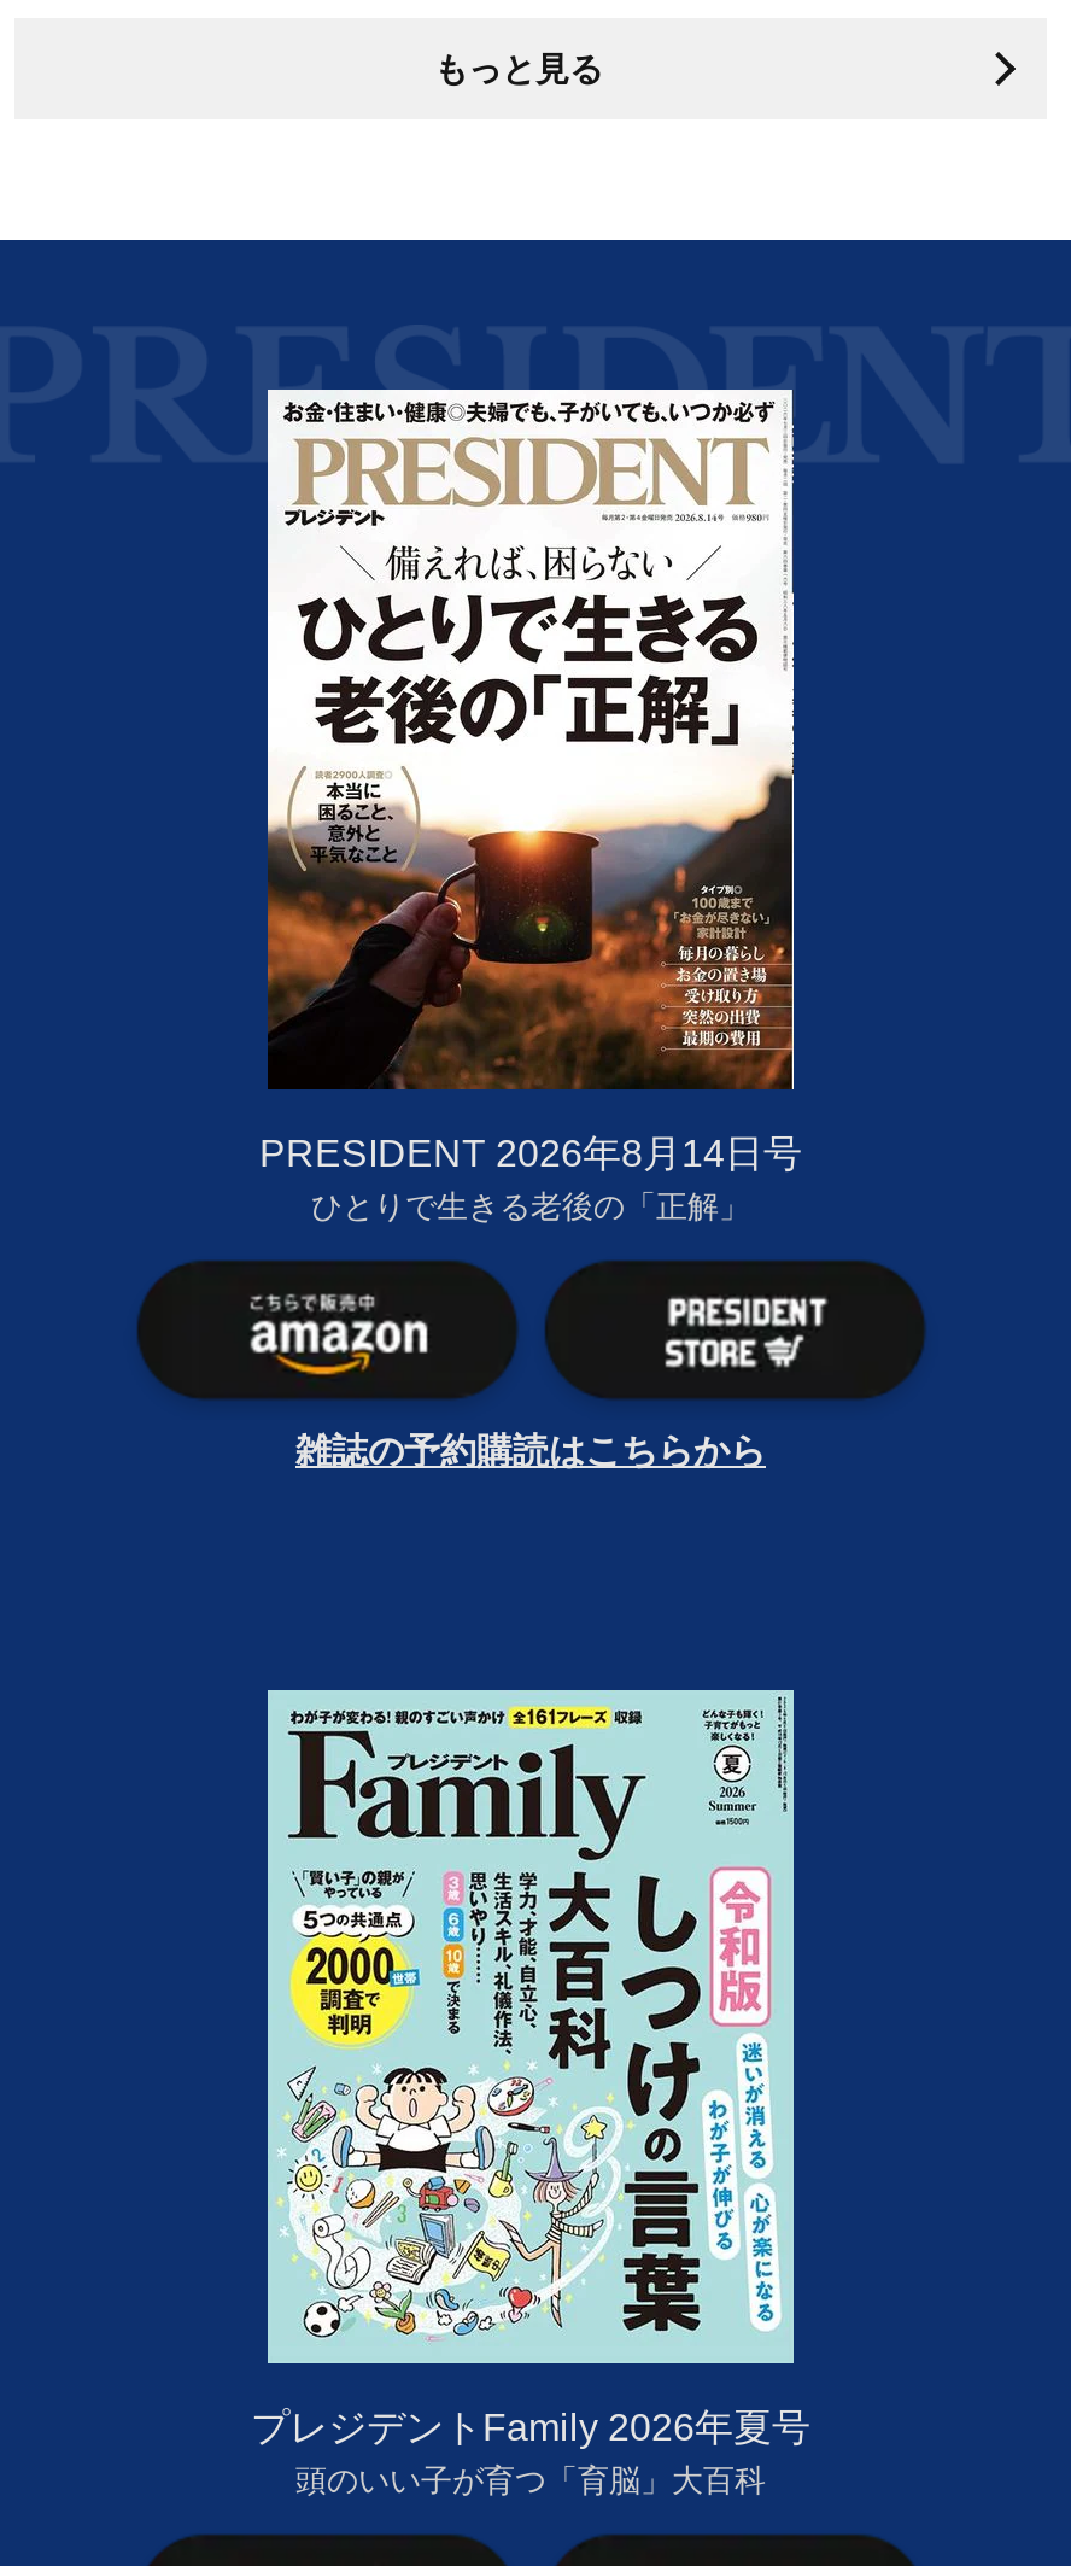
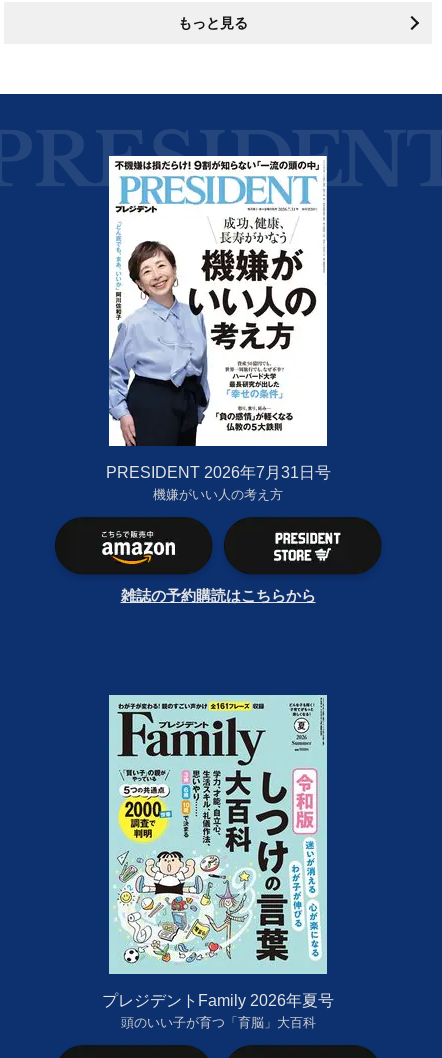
- [image]
- PRESIDENT 2026年8月14日号
- ひとりで生きる老後の「正解」
+ [image]
+ PRESIDENT 2026年7月31日号
+ 機嫌がいい人の考え方
